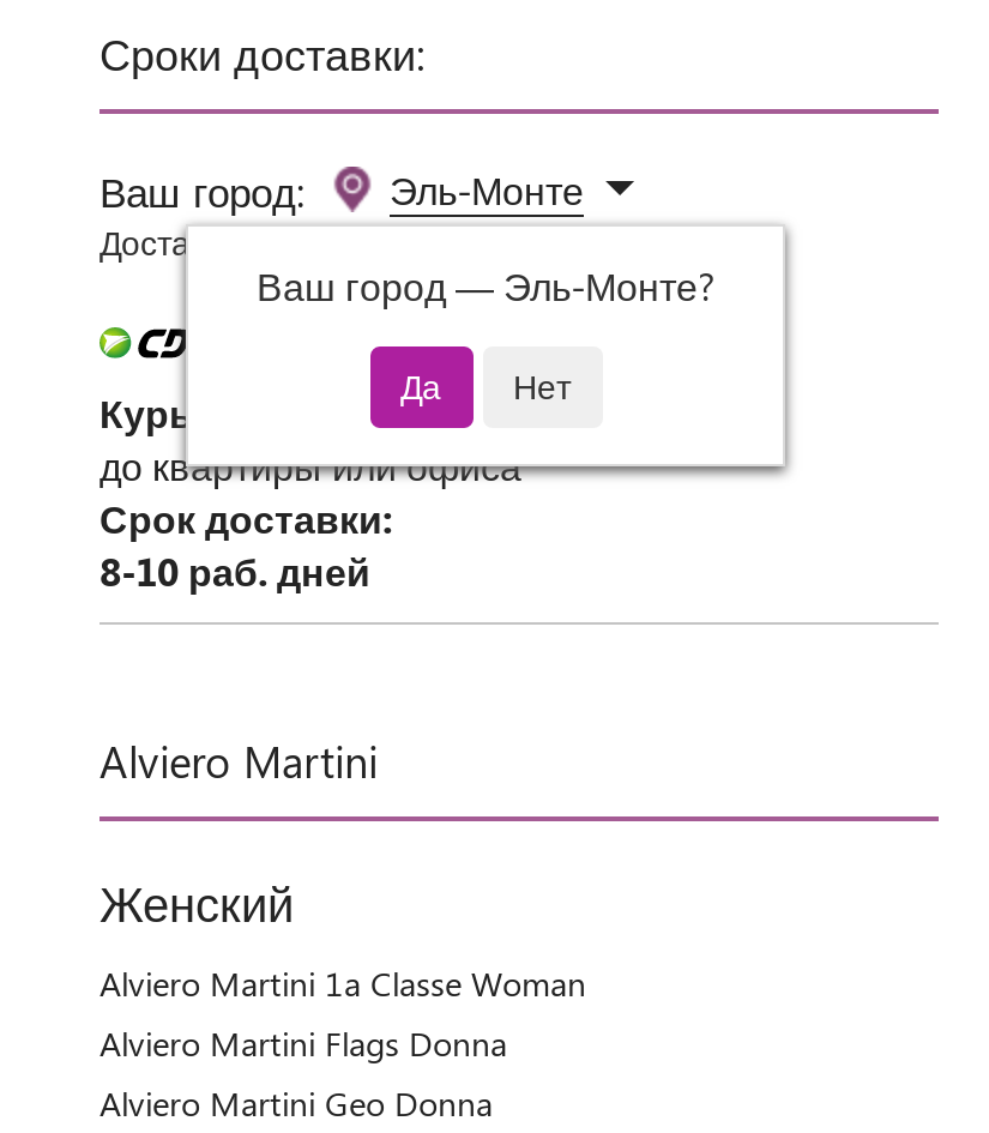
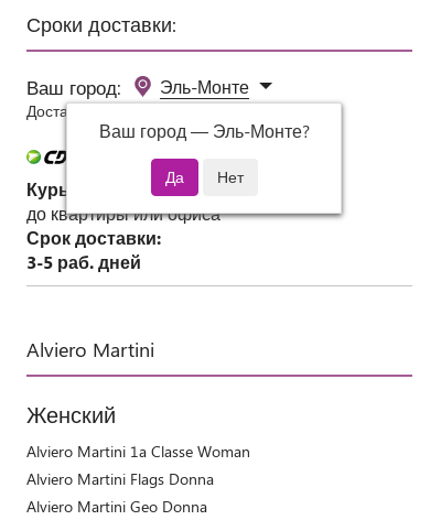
- 8-10 раб. дней
+ 3-5 раб. дней
